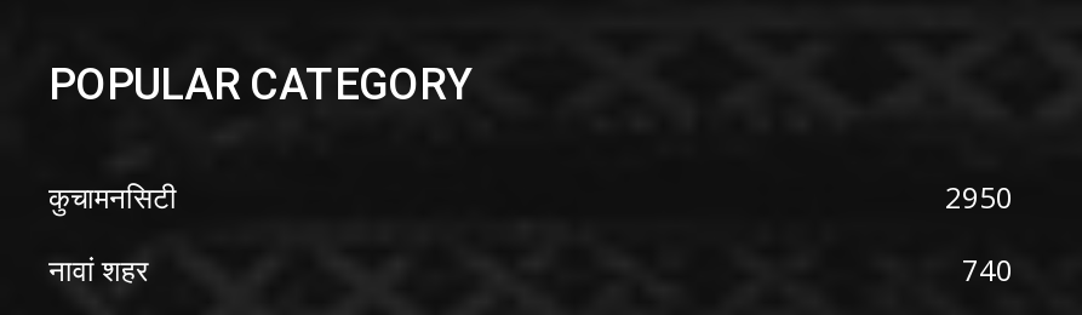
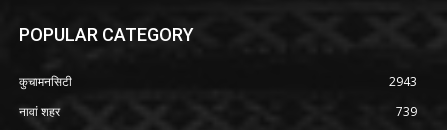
- 2950
+ 2943

- 740
+ 739
